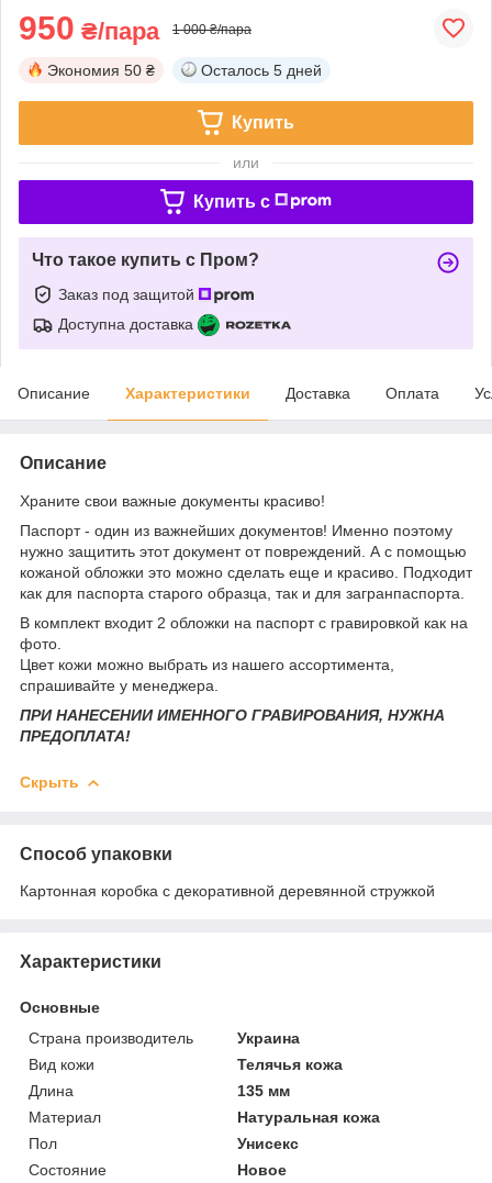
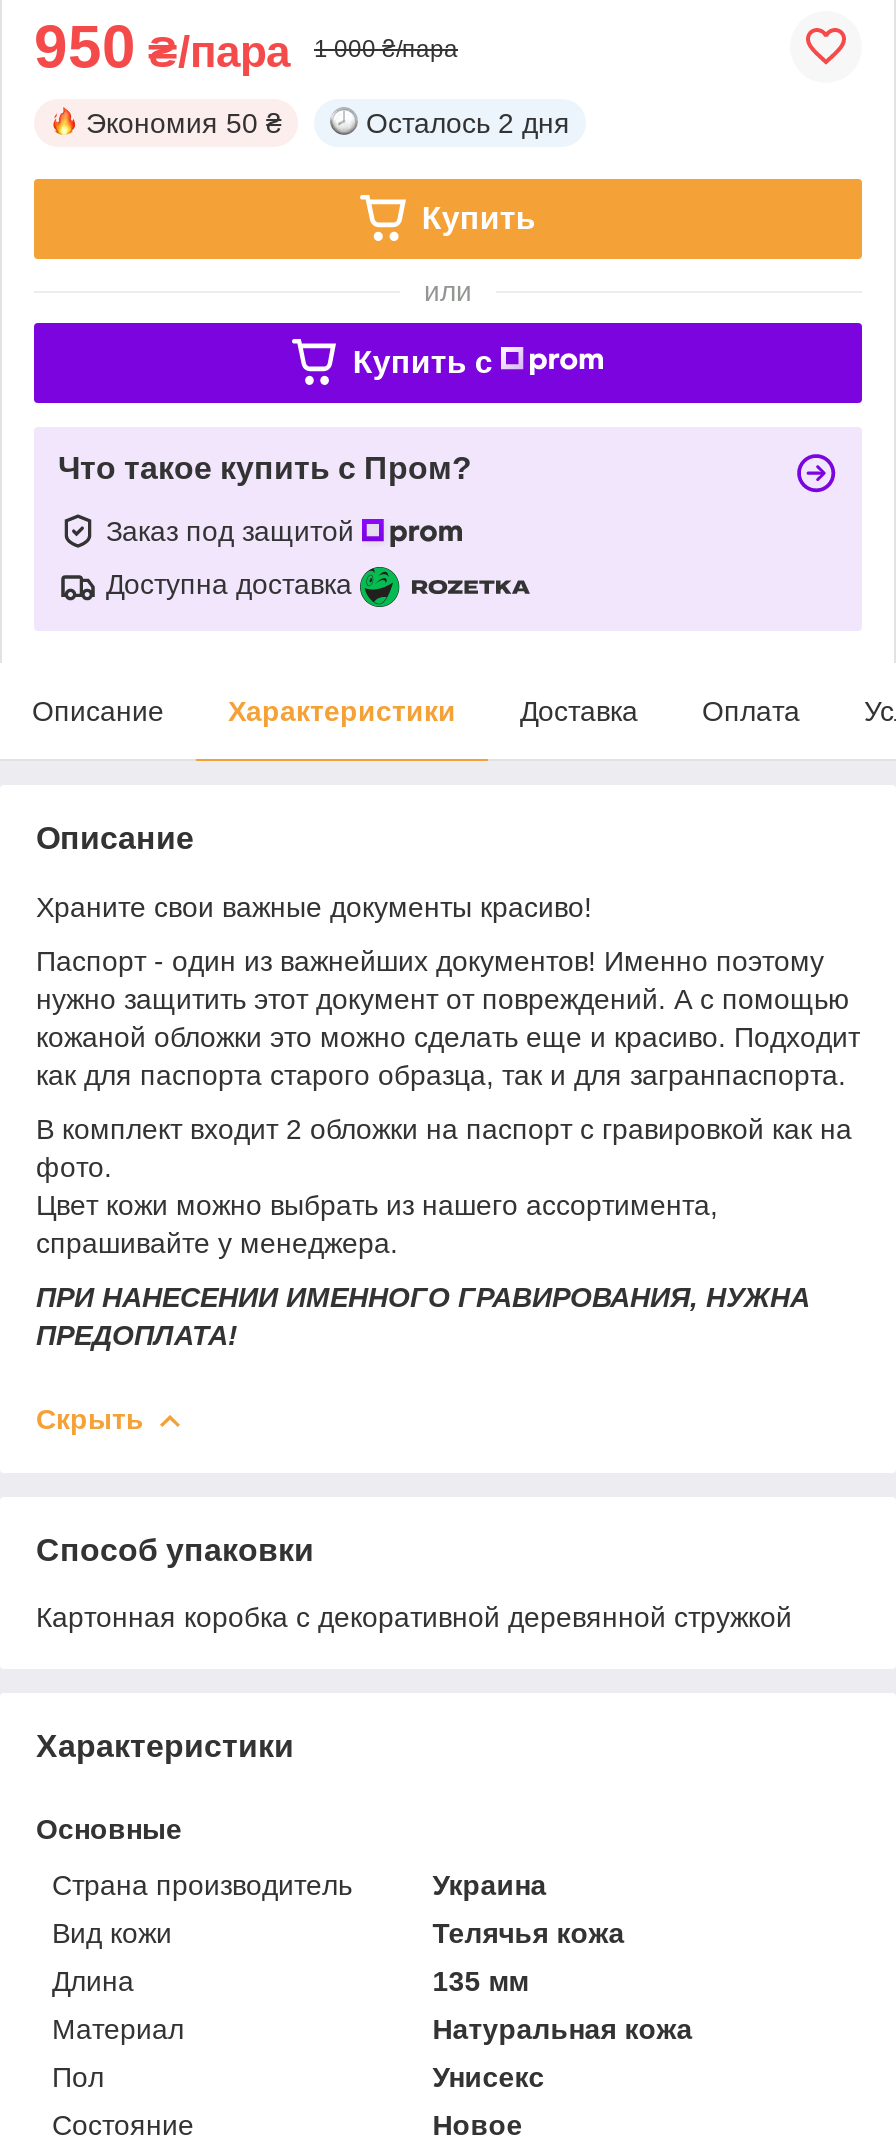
- Осталось 5 дней
+ Осталось 2 дня
